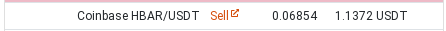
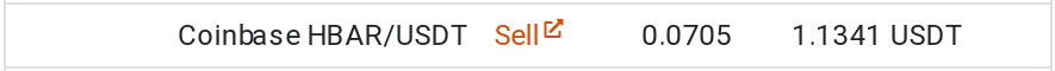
- 0.06854
- 1.1372 USDT
+ 0.0705
+ 1.1341 USDT
